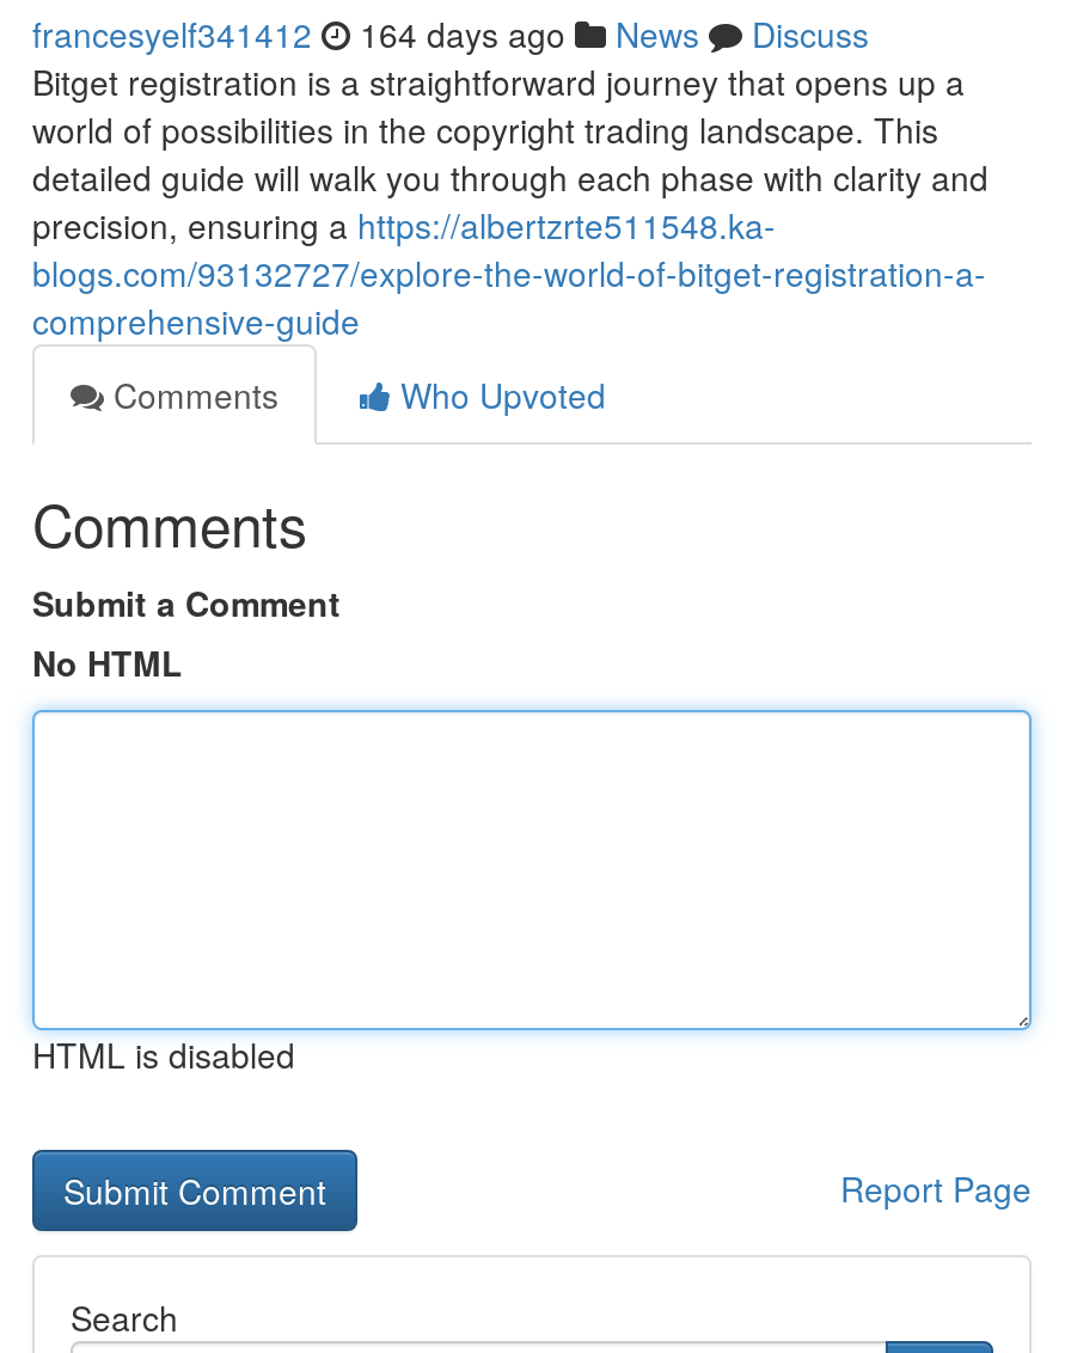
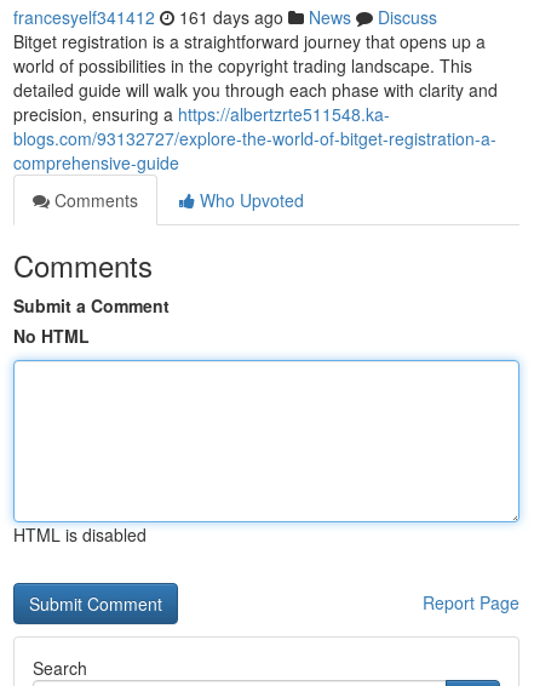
- francesyelf341412 164 days ago News Discuss
+ francesyelf341412 161 days ago News Discuss
